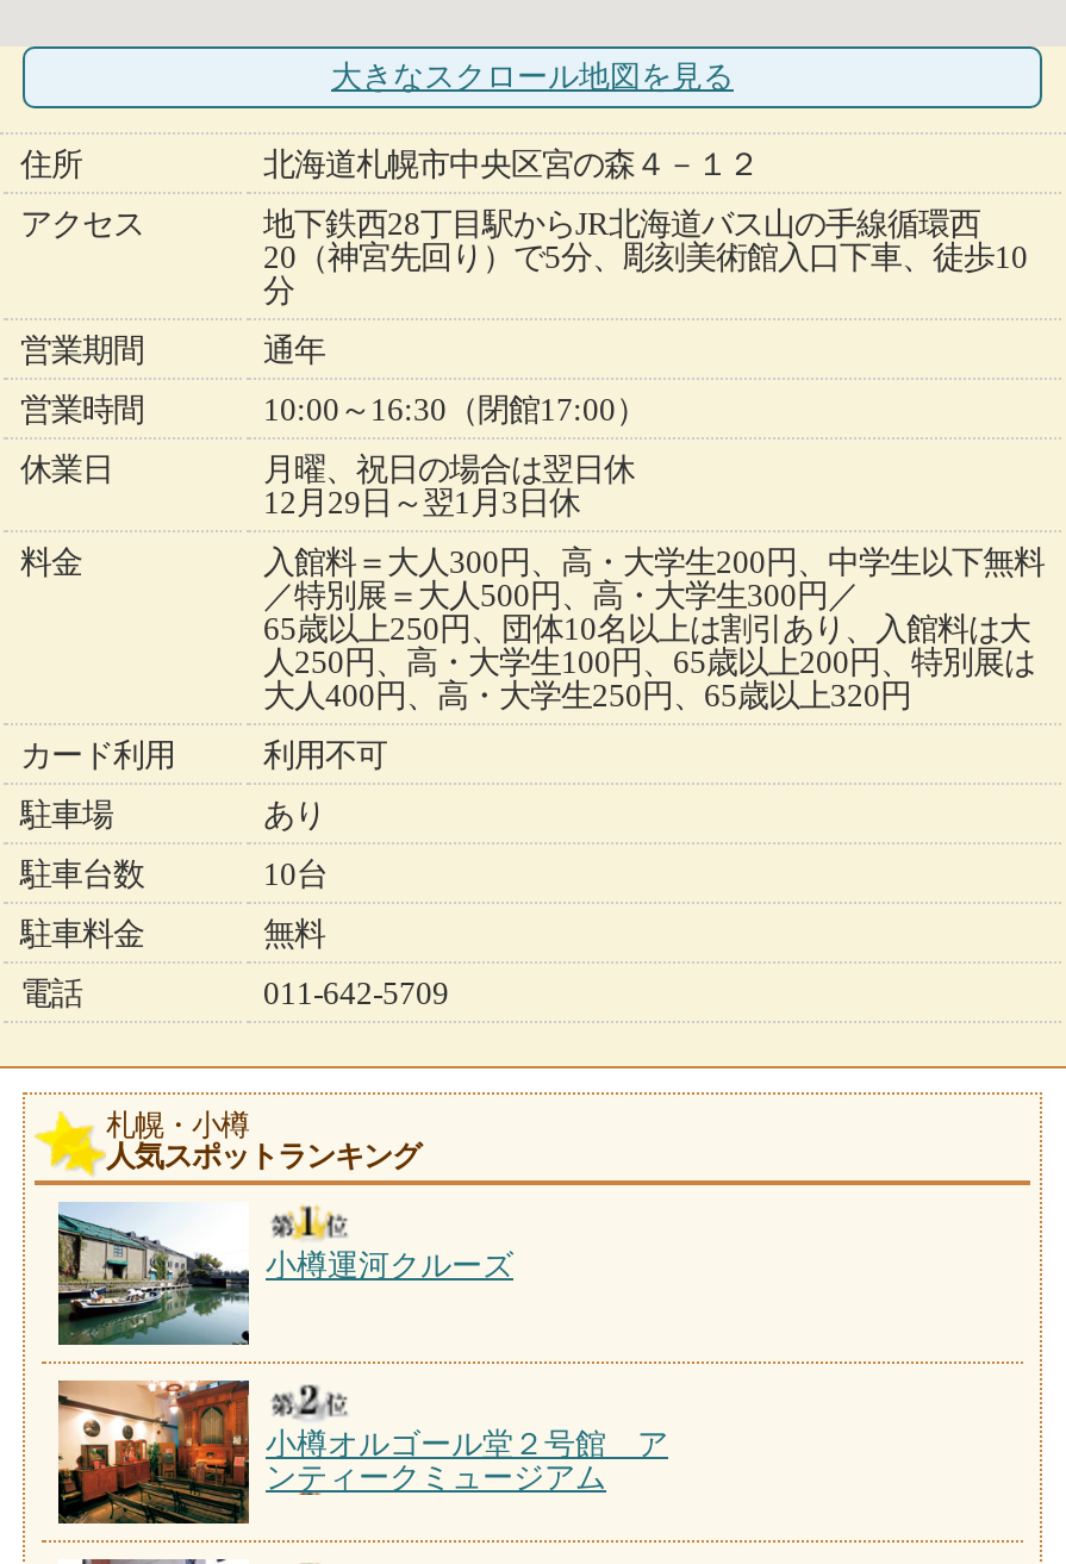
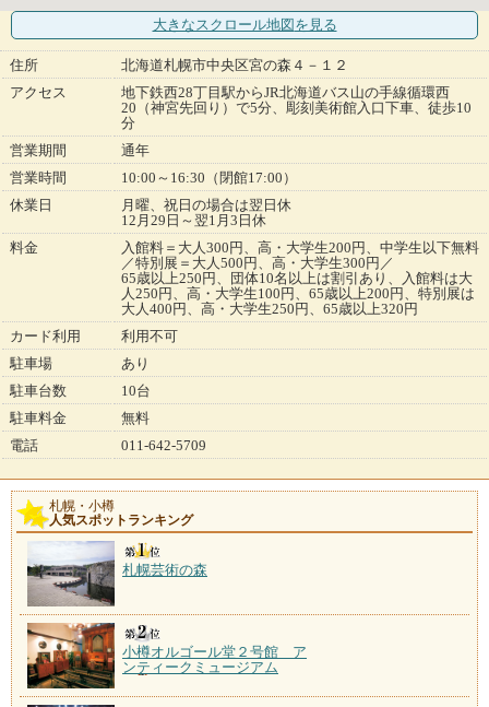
- [image]
- 小樽運河クルーズ
+ [image]
+ 札幌芸術の森
